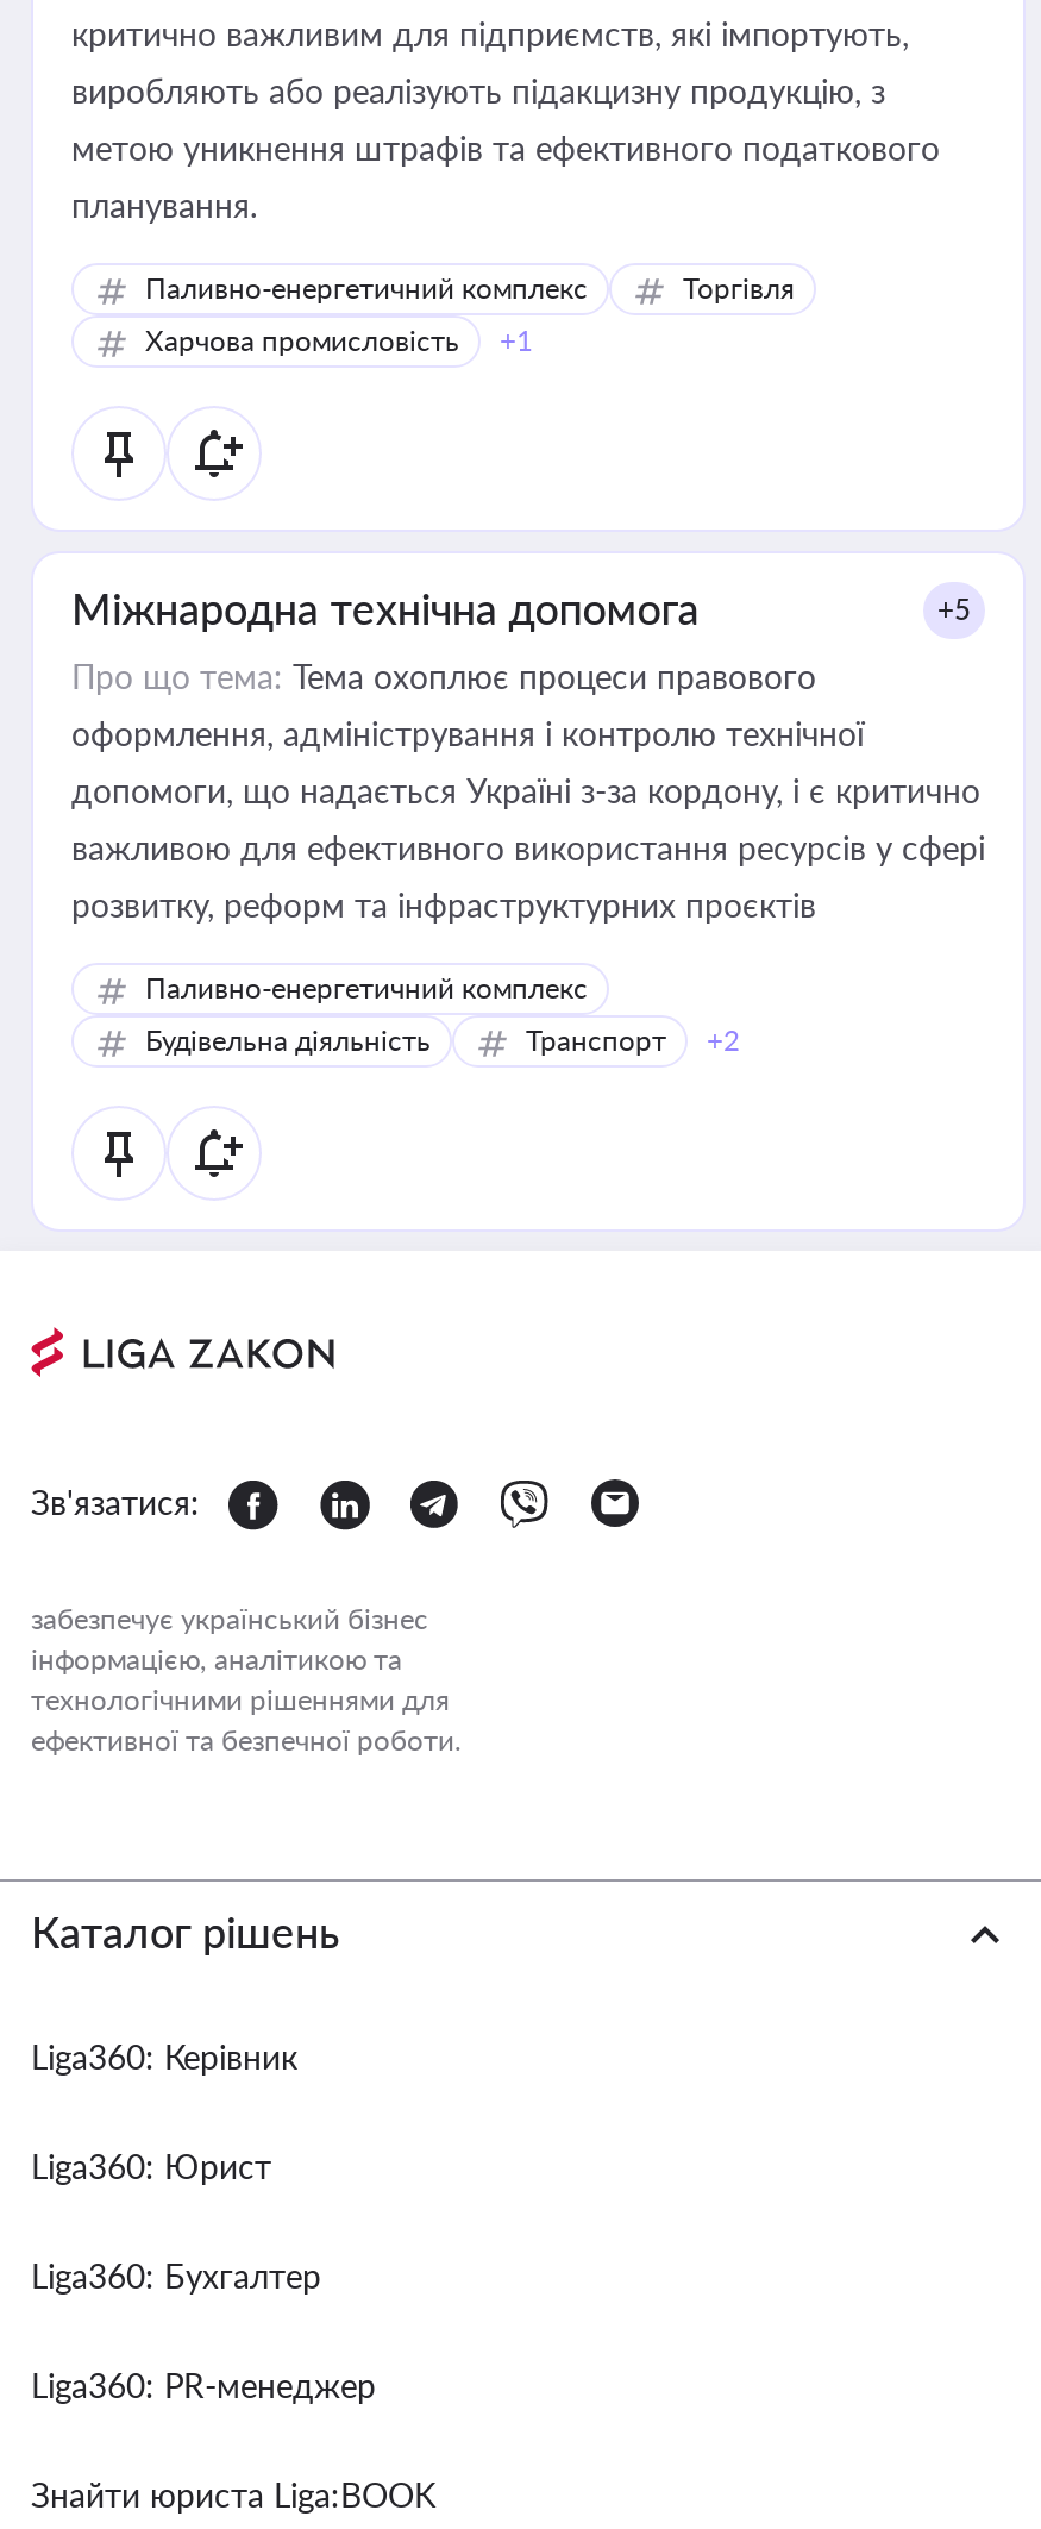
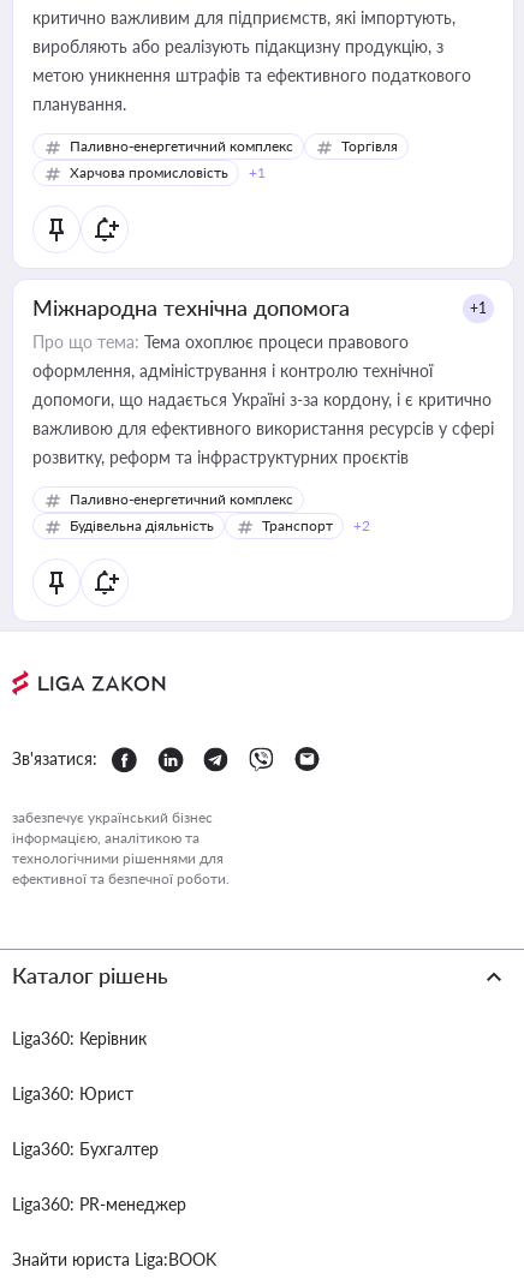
- +5
+ +1
